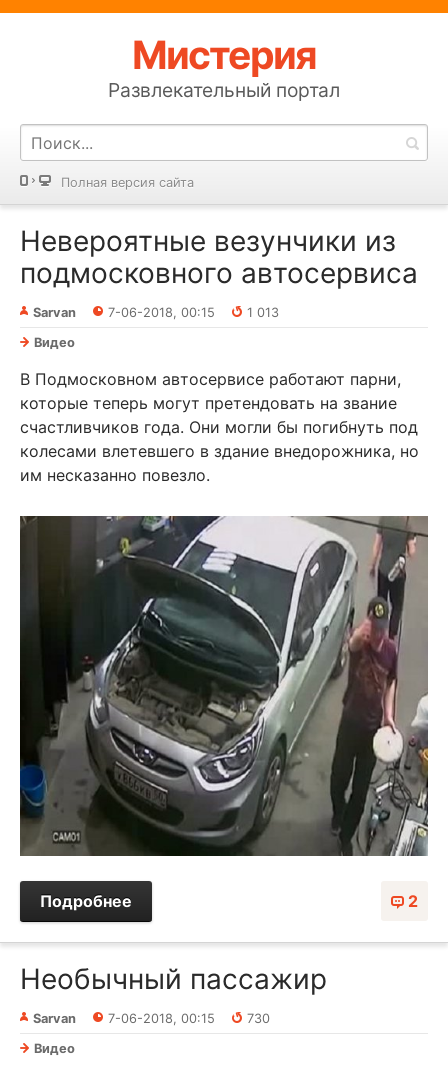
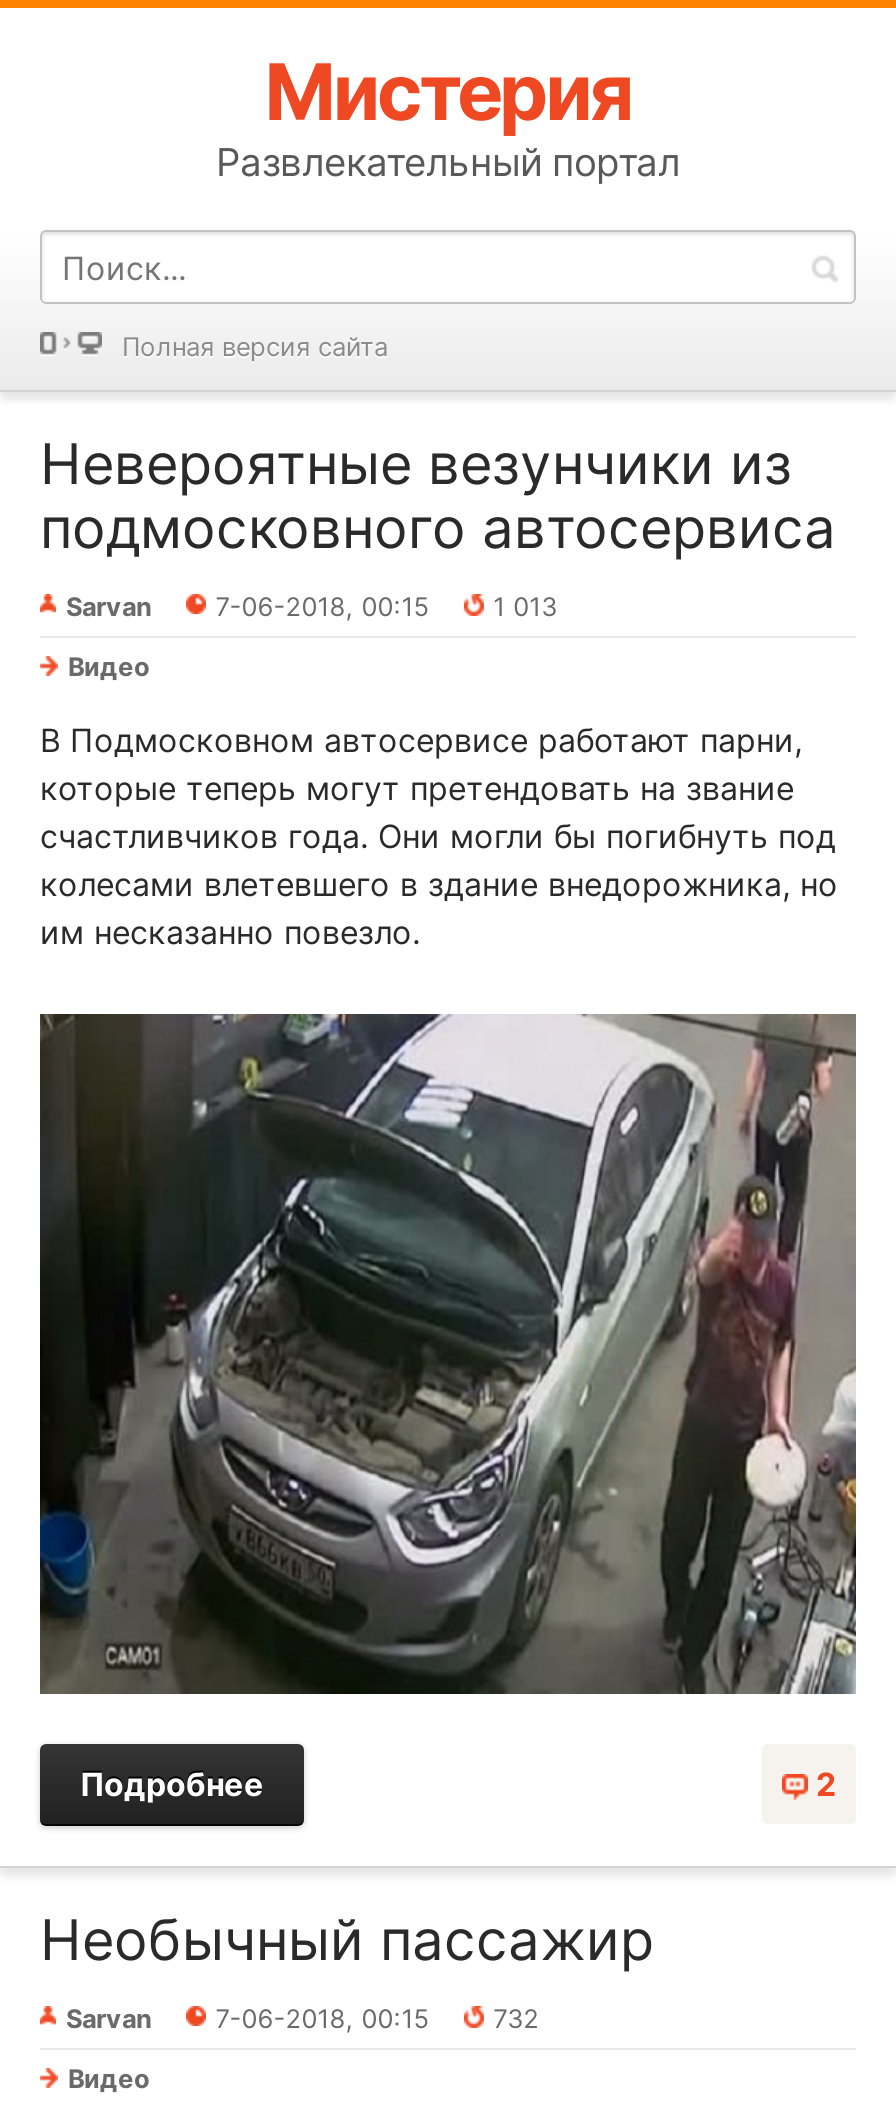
- 730
+ 732
